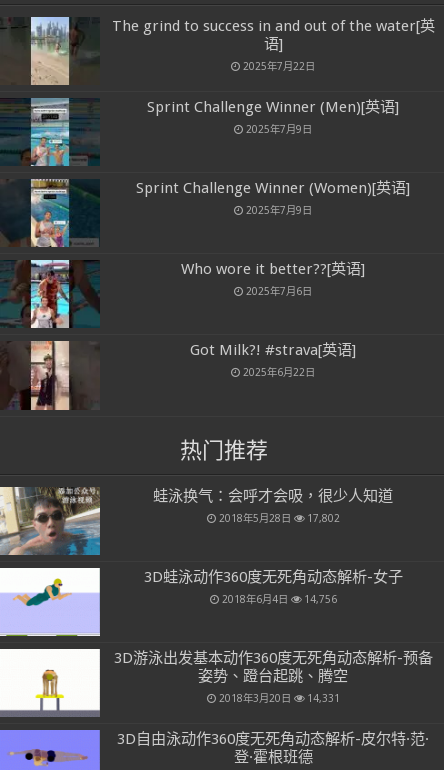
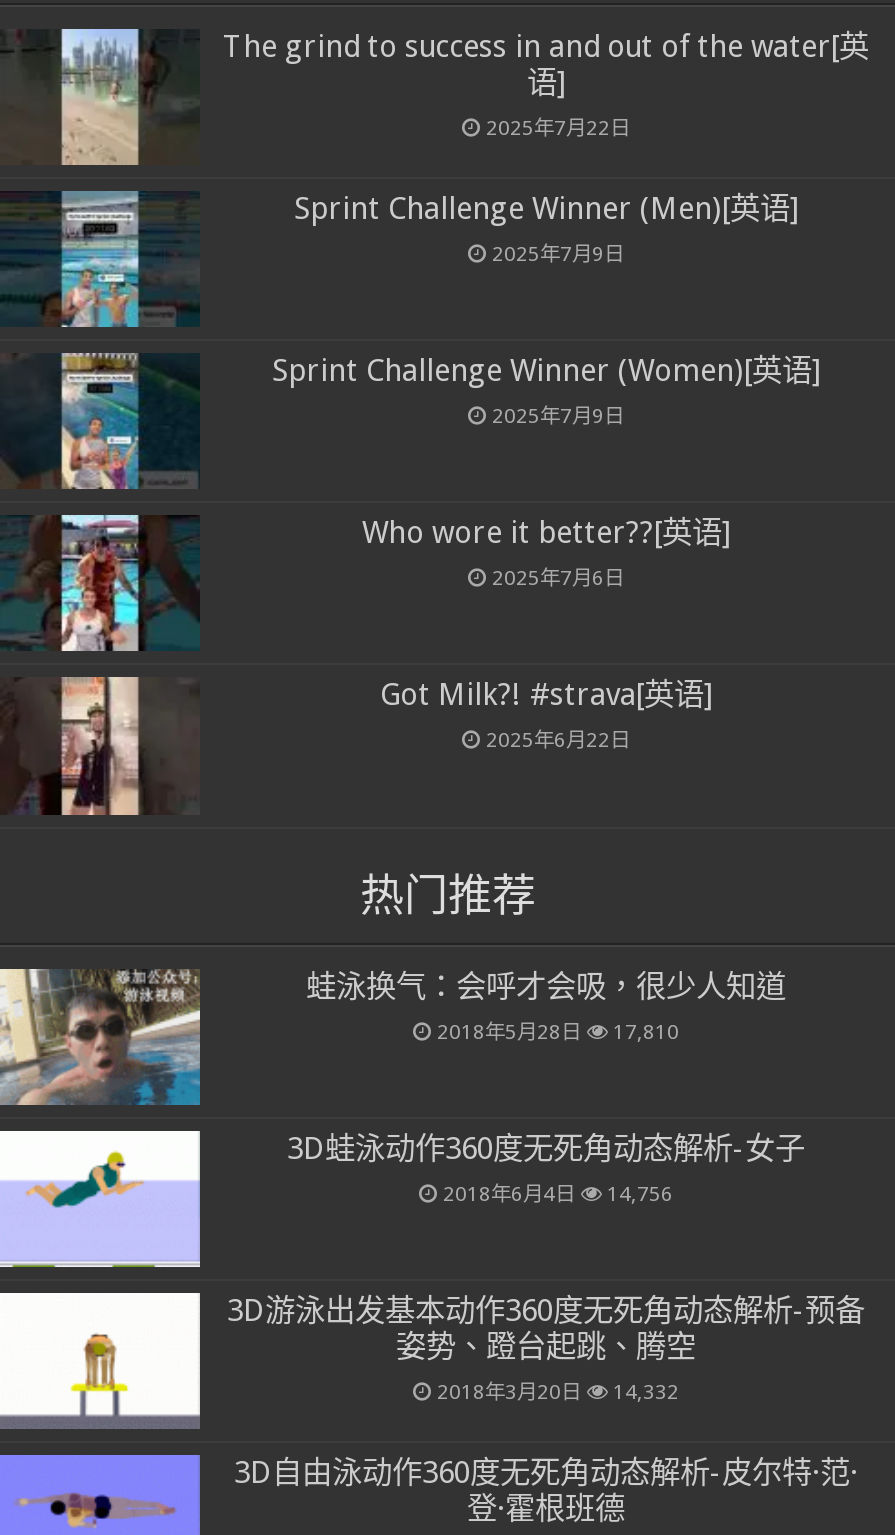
- 2018年5月28日 17,802
+ 2018年5月28日 17,810

- 2018年3月20日 14,331
+ 2018年3月20日 14,332
